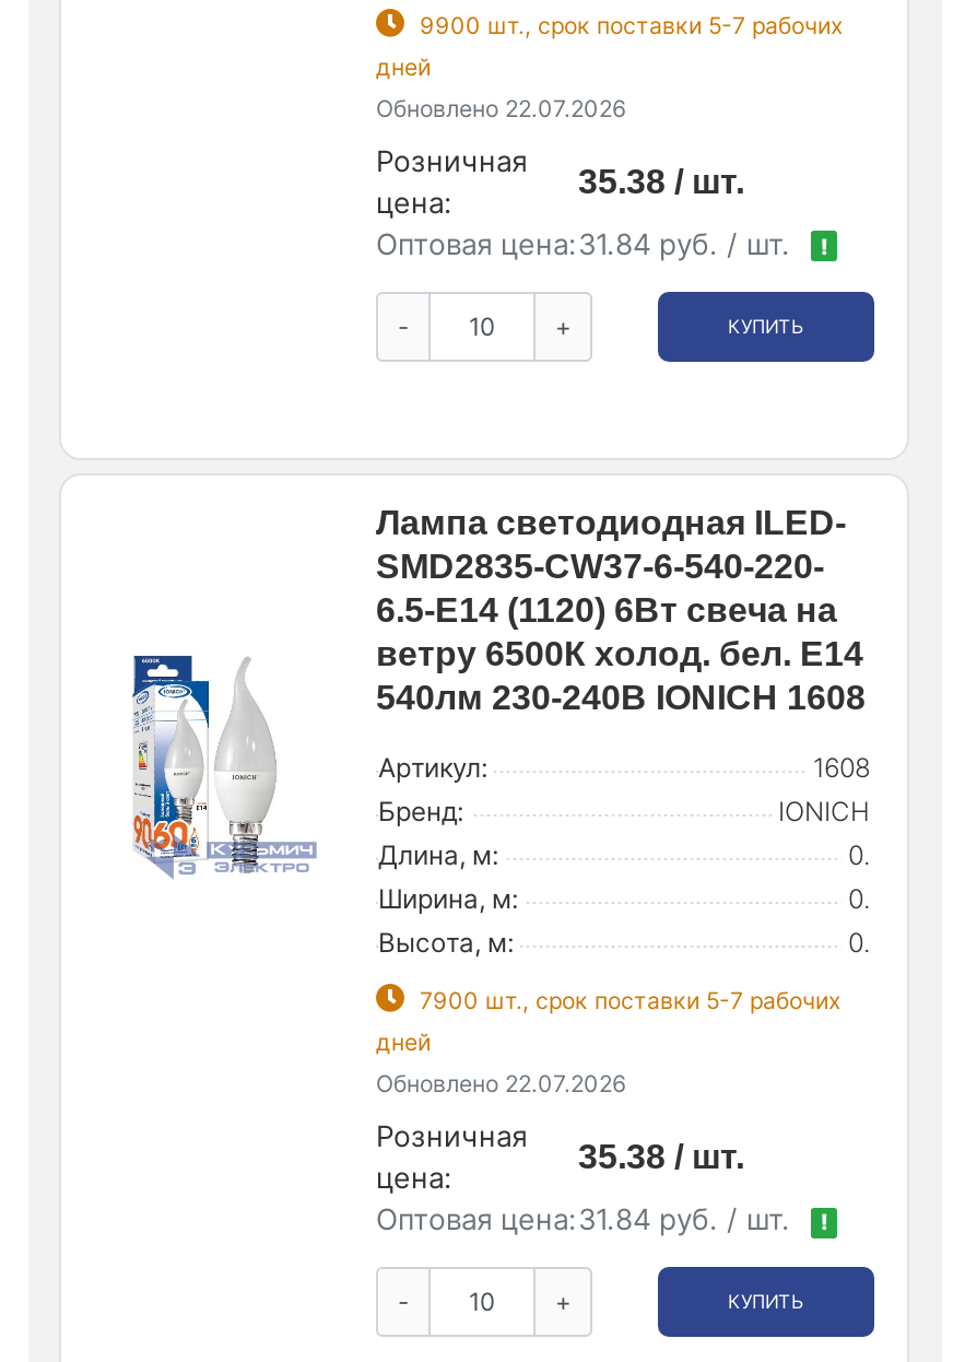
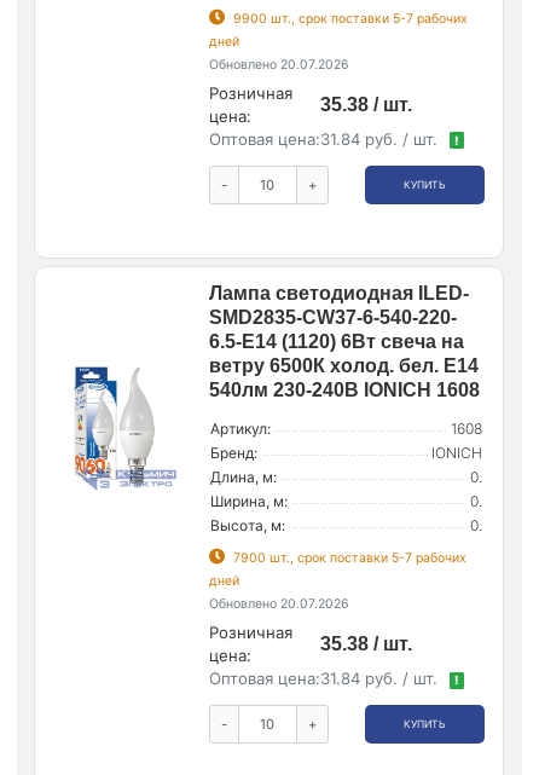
- Обновлено 22.07.2026
+ Обновлено 20.07.2026

- Обновлено 22.07.2026
+ Обновлено 20.07.2026
